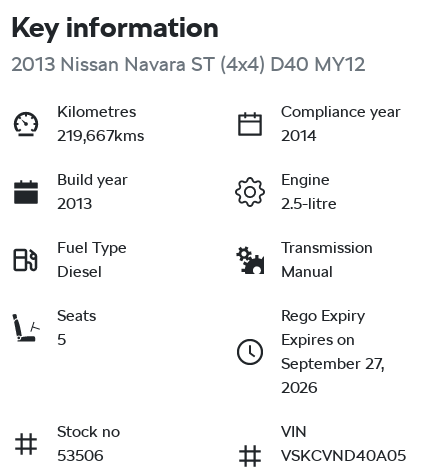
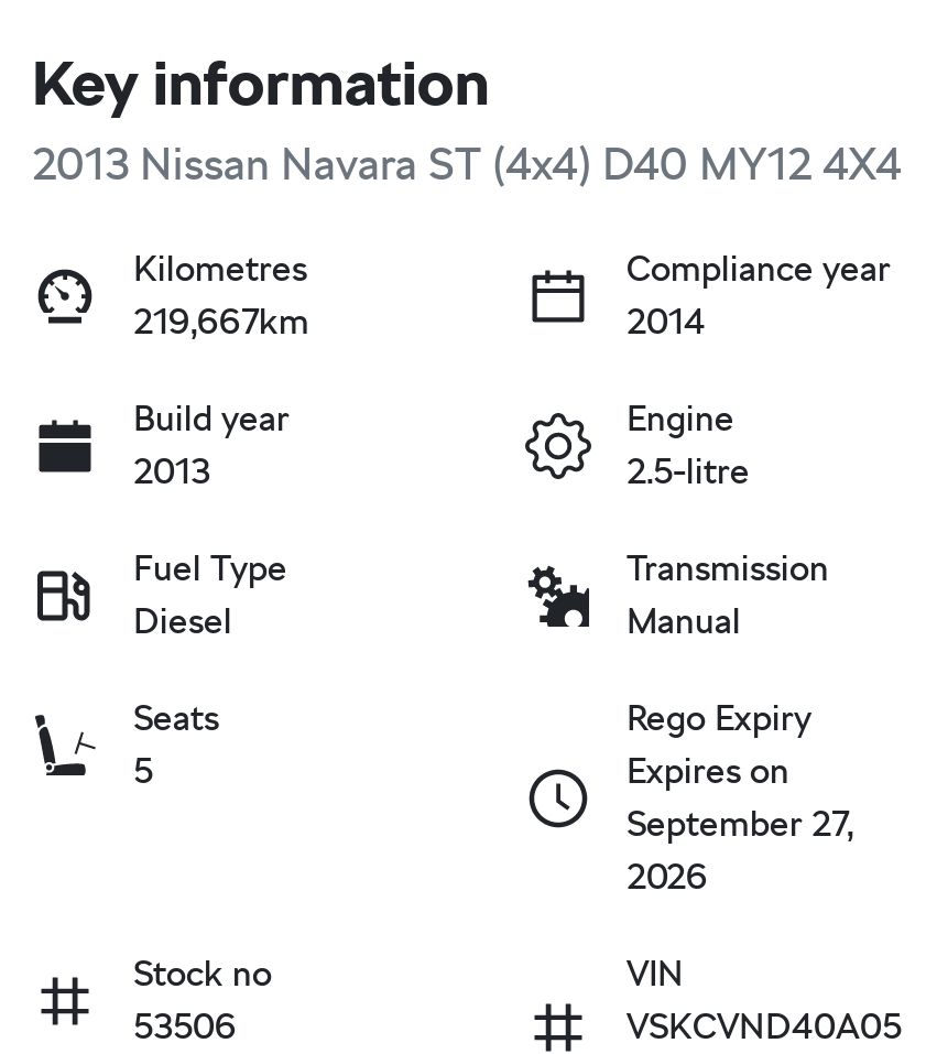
- 2013 Nissan Navara ST (4x4) D40 MY12
+ 2013 Nissan Navara ST (4x4) D40 MY12 4X4

- 219,667kms
+ 219,667km
